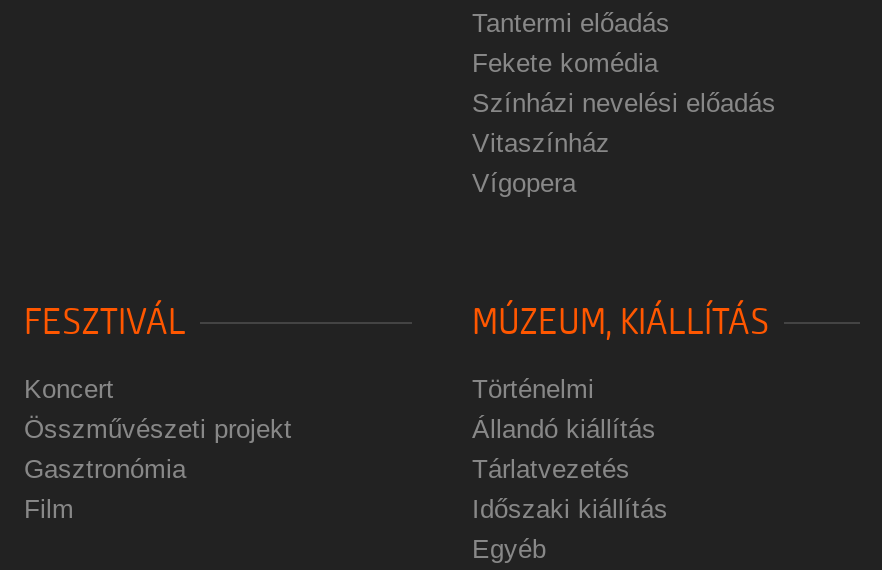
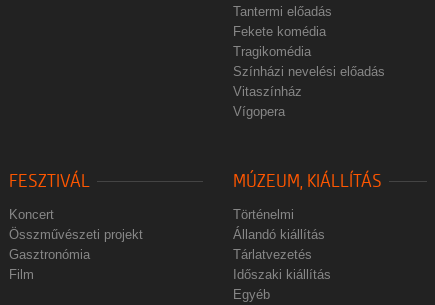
+ Tragikomédia
